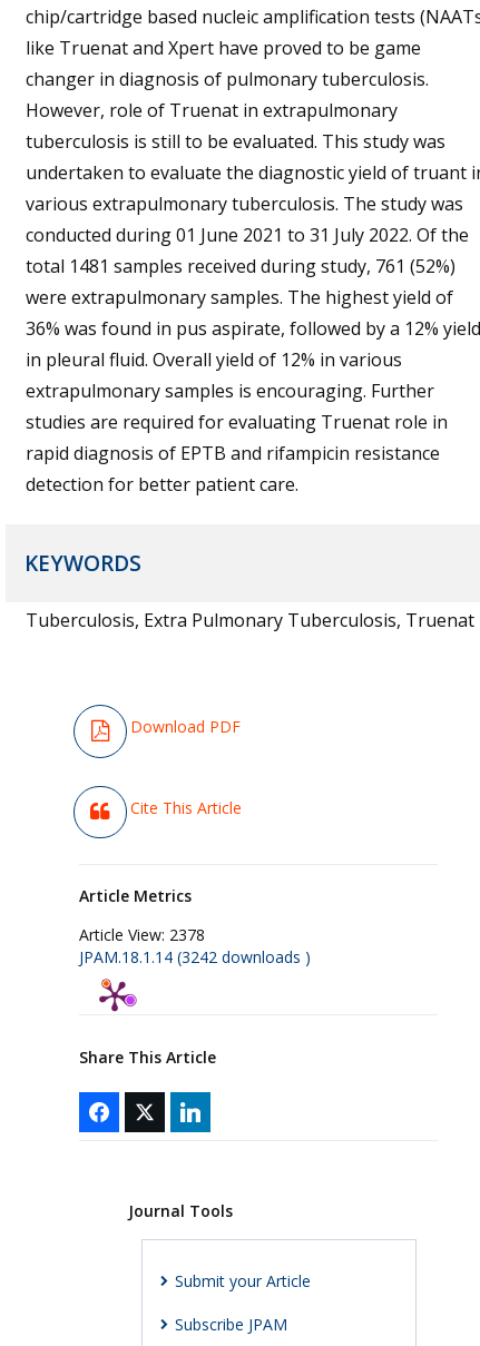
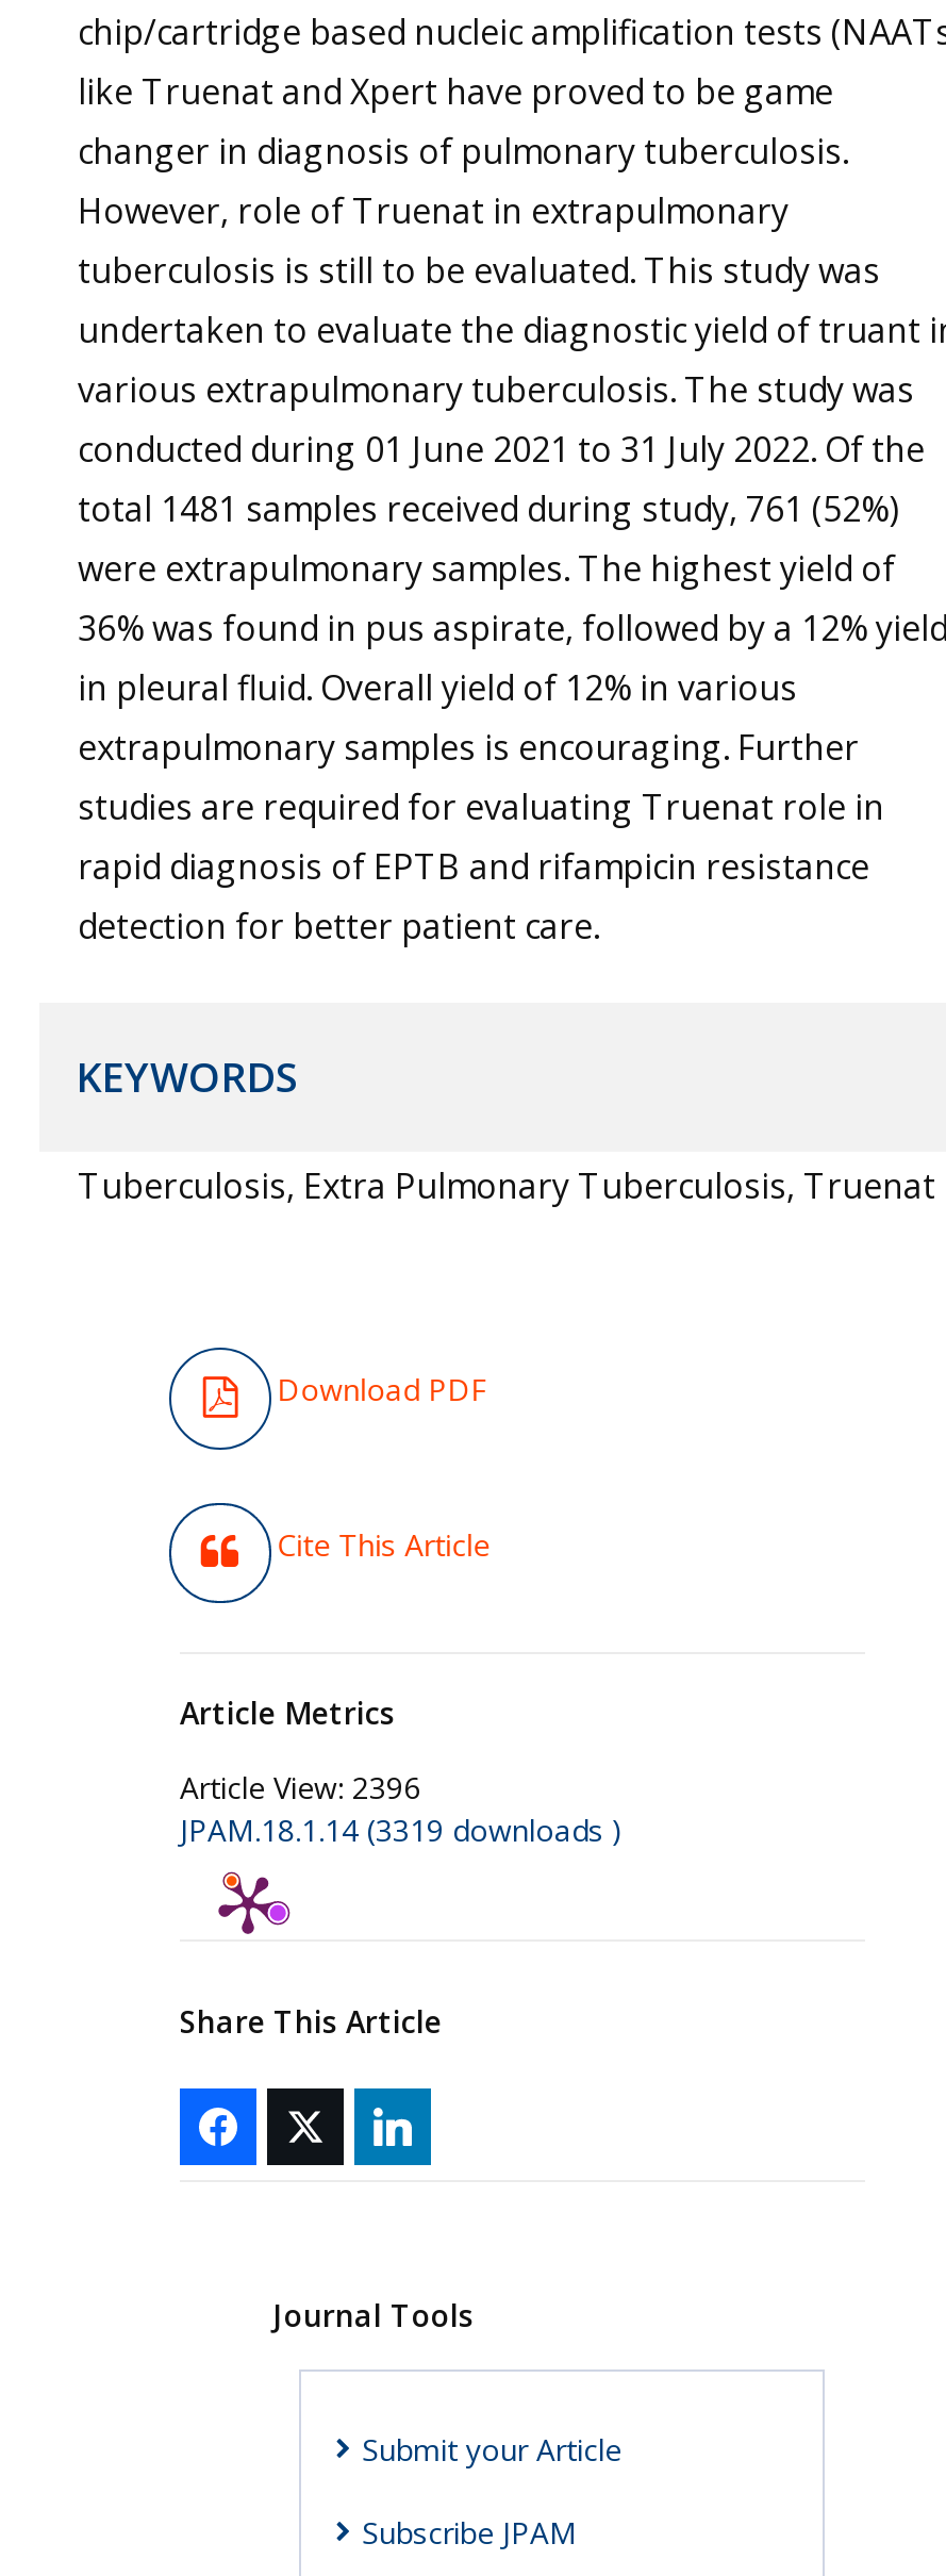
- Article View: 2378
+ Article View: 2396

- JPAM.18.1.14 (3242 downloads )
+ JPAM.18.1.14 (3319 downloads )
